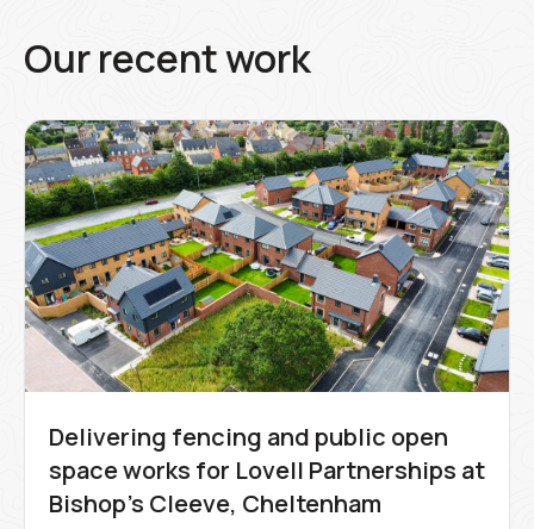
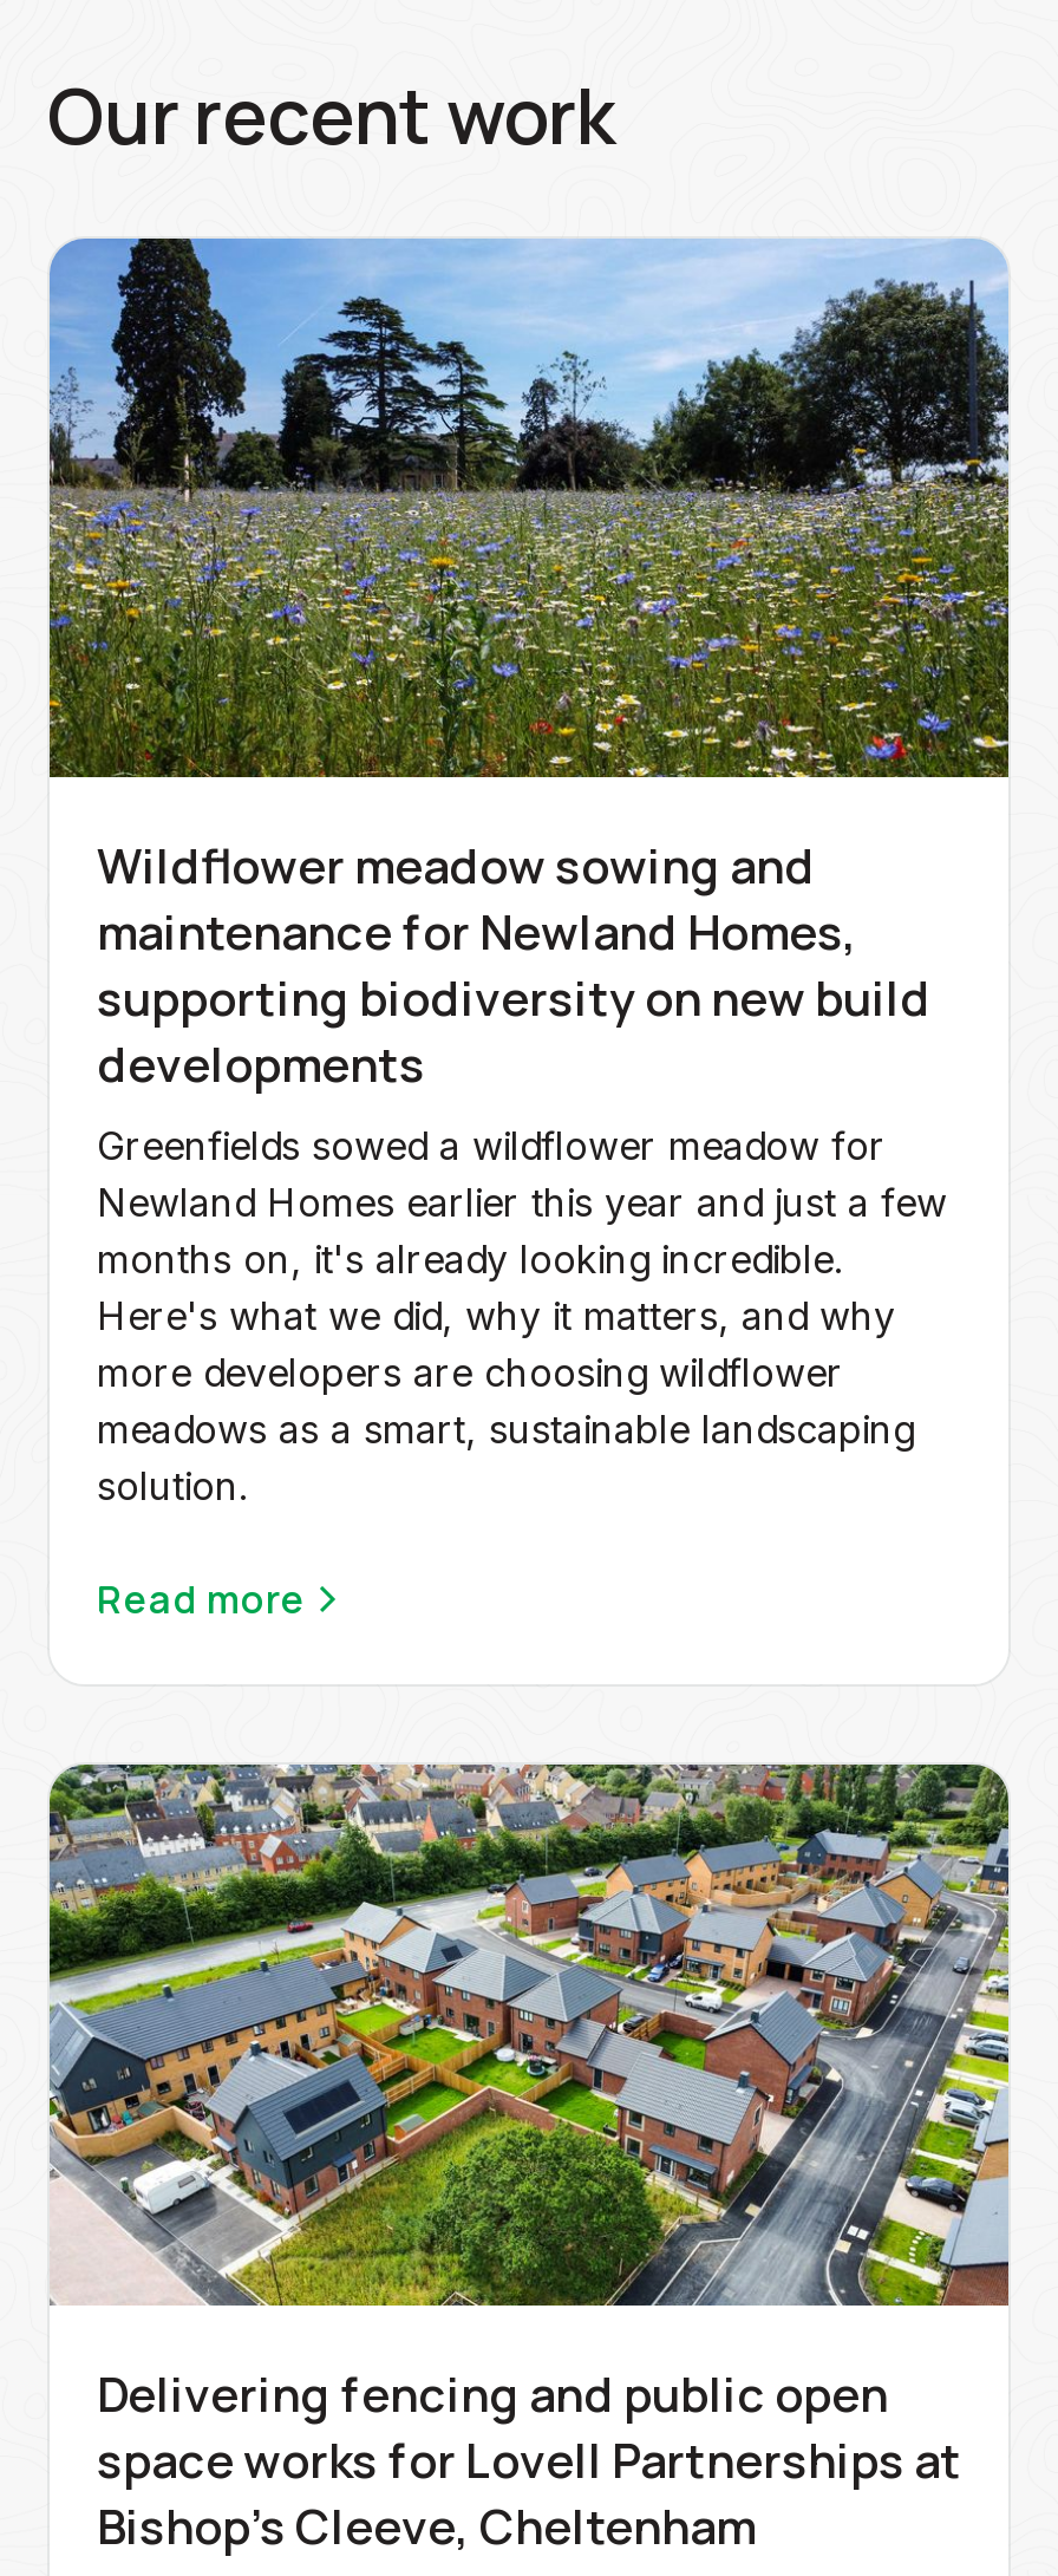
+ [image]
+ Wildflower meadow sowing and
+ maintenance for Newland Homes,
+ supporting biodiversity on new build
+ developments
+ Greenfields sowed a wildflower meadow for
+ Newland Homes earlier this year and just a few
+ months on, it's already looking incredible.
+ Here's what we did, why it matters, and why
+ more developers are choosing wildflower
+ meadows as a smart, sustainable landscaping
+ solution.
+ Read more
